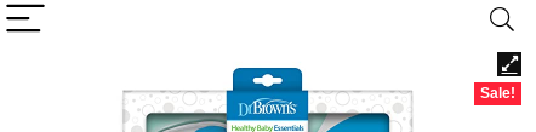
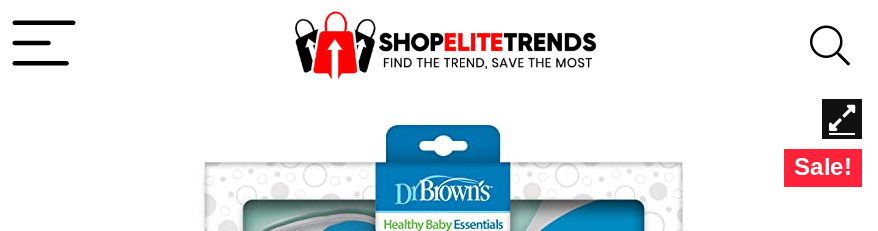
+ [image]
